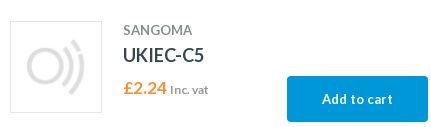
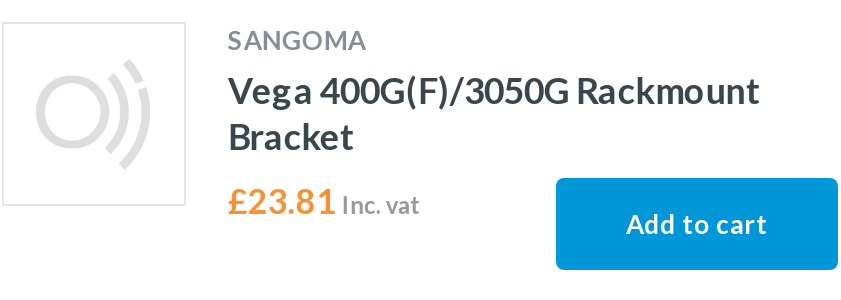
- UKIEC-C5
+ Vega 400G(F)/3050G Rackmount
+ Bracket

- £2.24 Inc. vat
+ £23.81 Inc. vat
